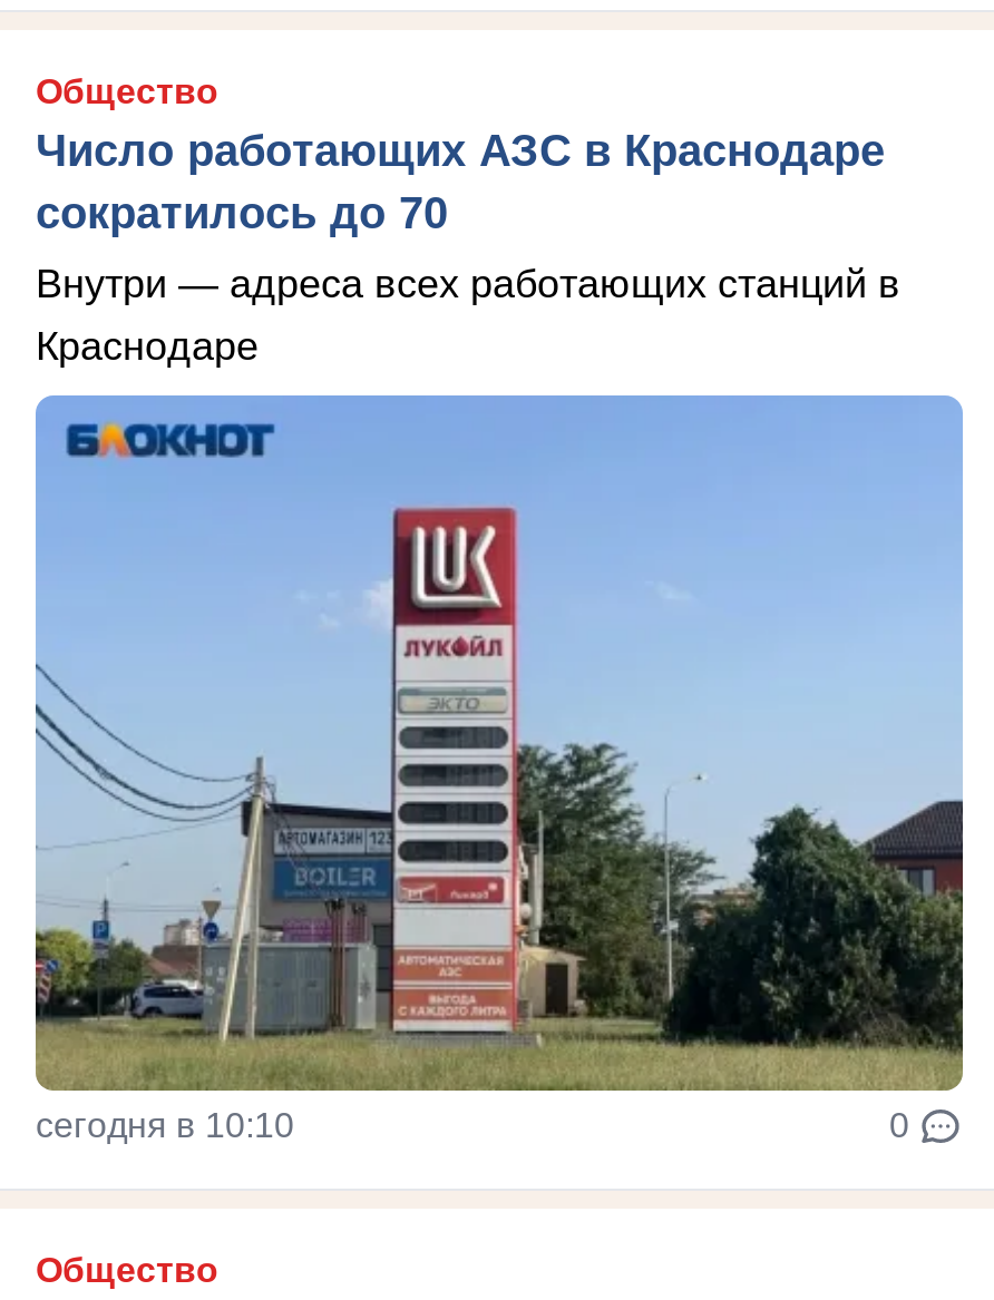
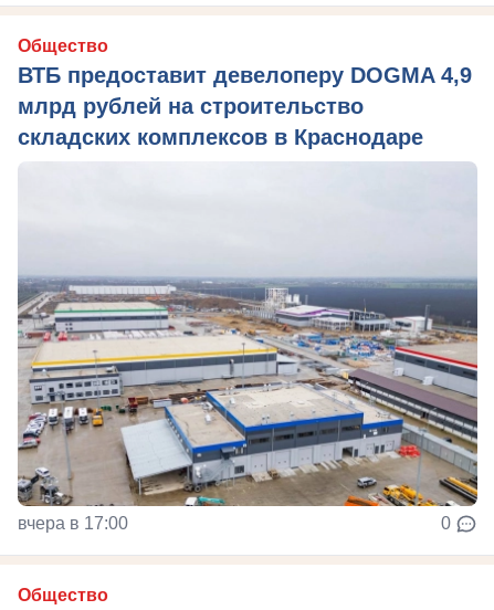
- Число работающих АЗС в Краснодаре
- сократилось до 70
- Внутри — адреса всех работающих станций в
- Краснодаре
+ ВТБ предоставит девелоперу DOGMA 4,9
+ млрд рублей на строительство
+ складских комплексов в Краснодаре

- [image]
- сегодня в 10:10
+ [image]
+ вчера в 17:00
